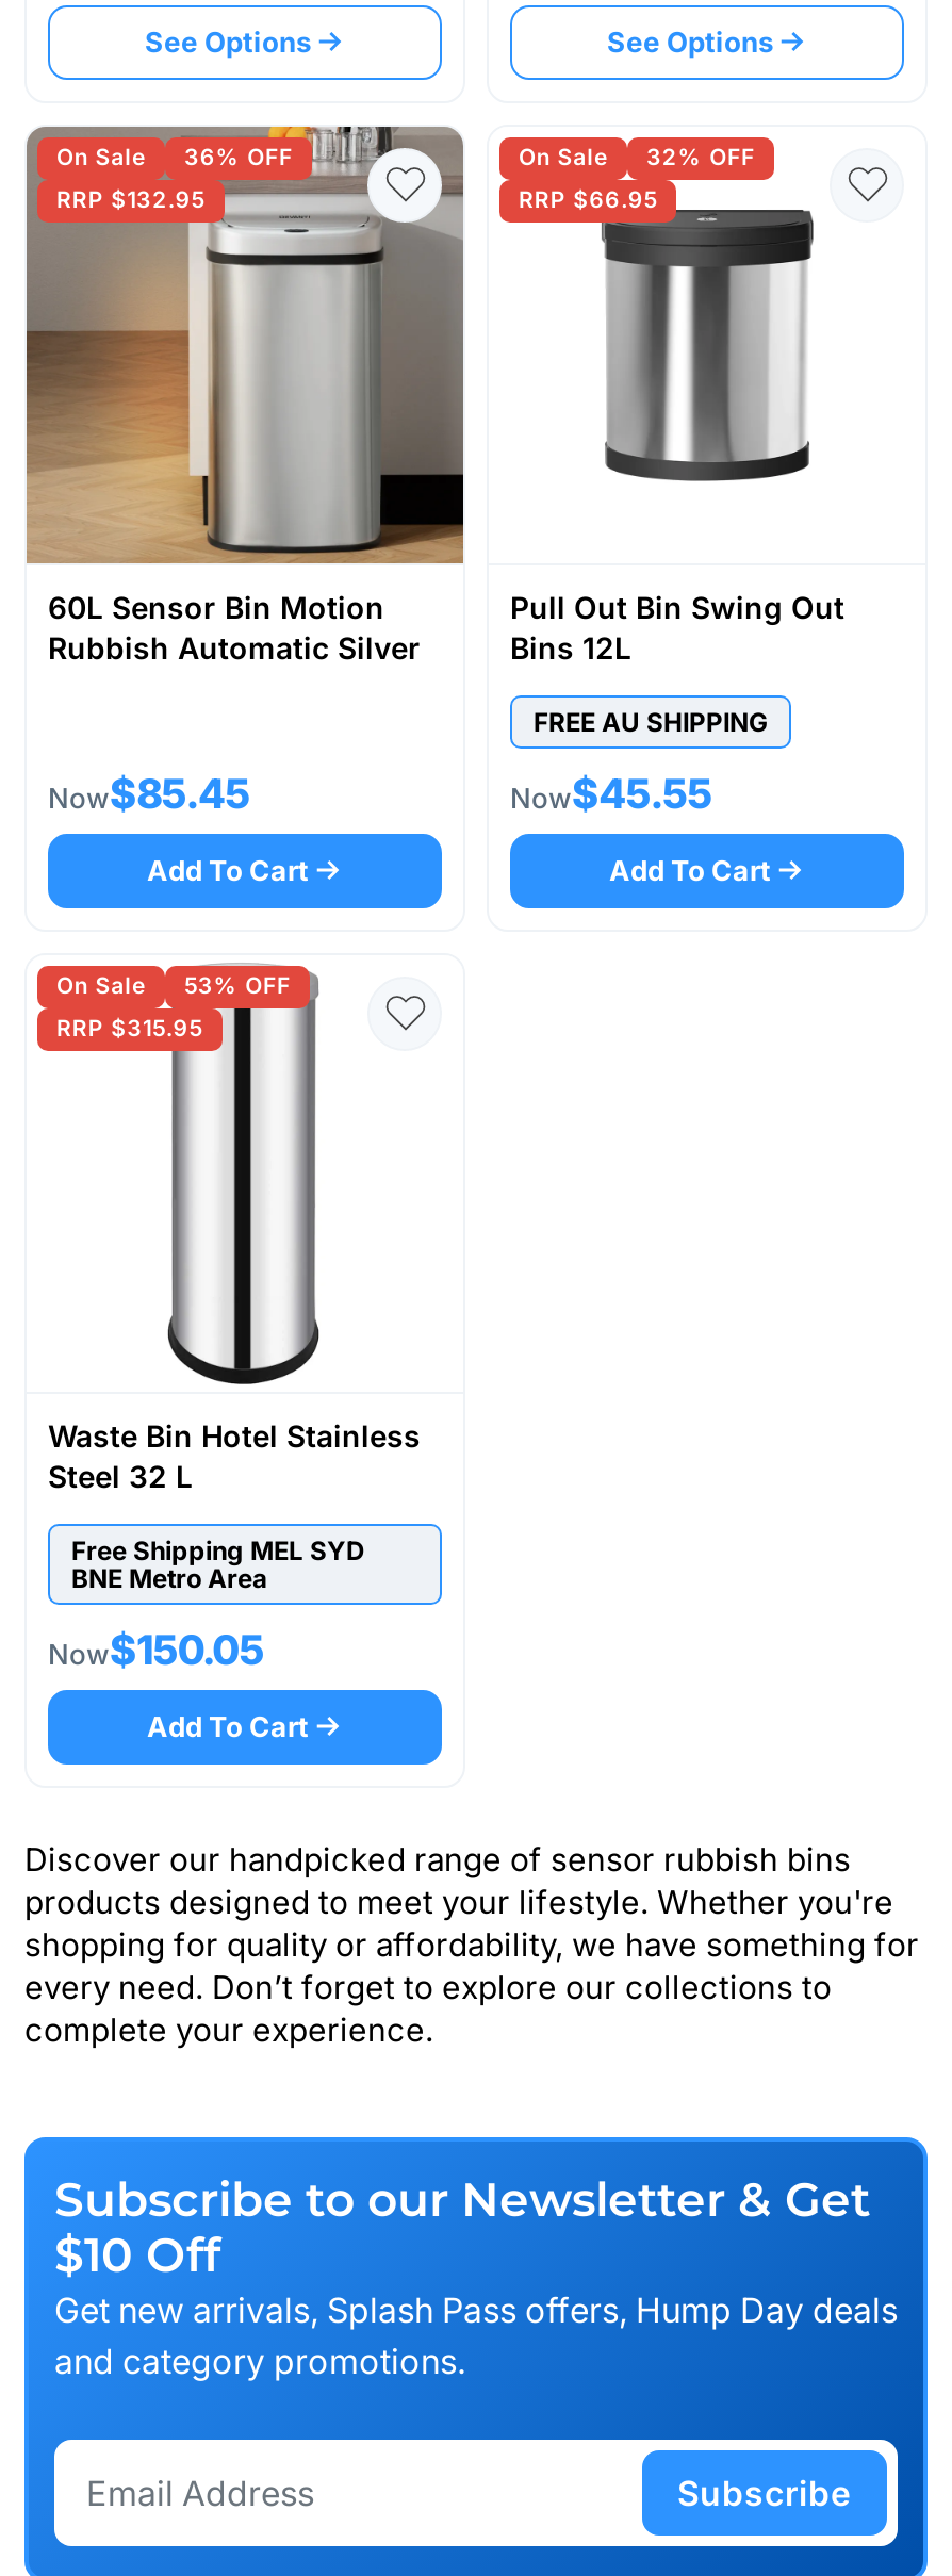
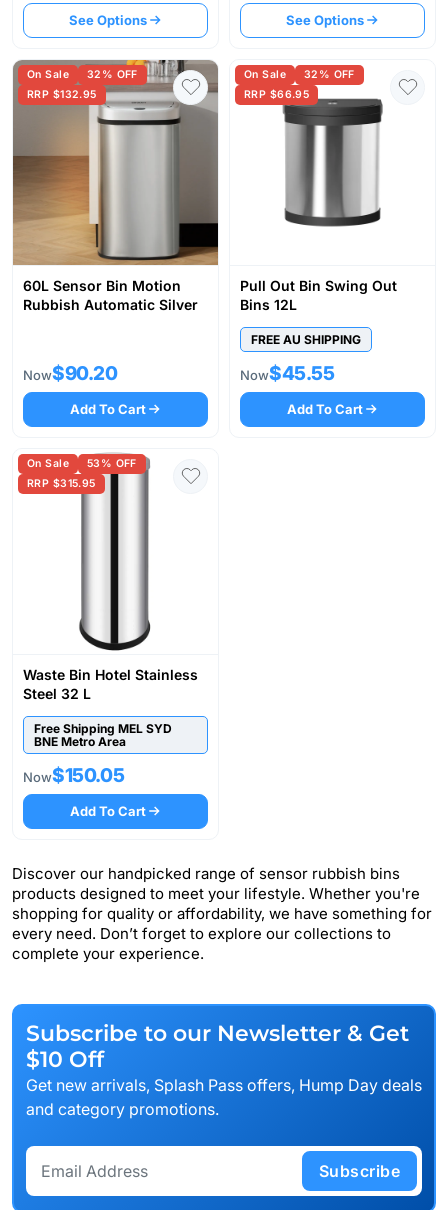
- On Sale 36% OFF
+ On Sale 32% OFF

- Now$85.45
+ Now$90.20
